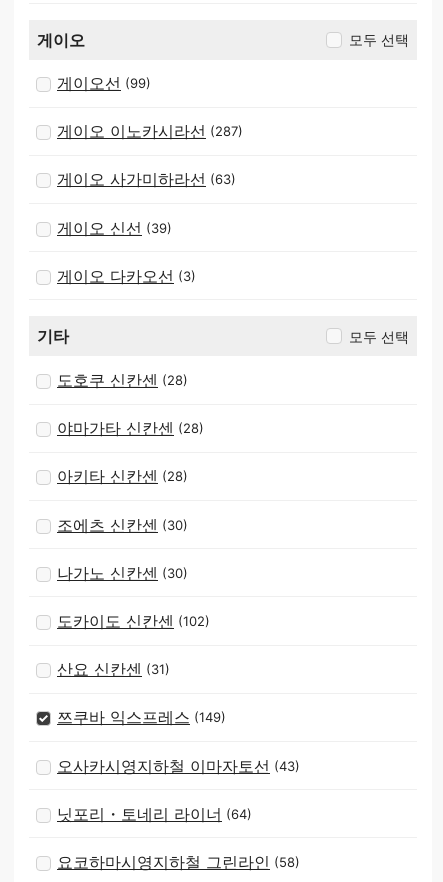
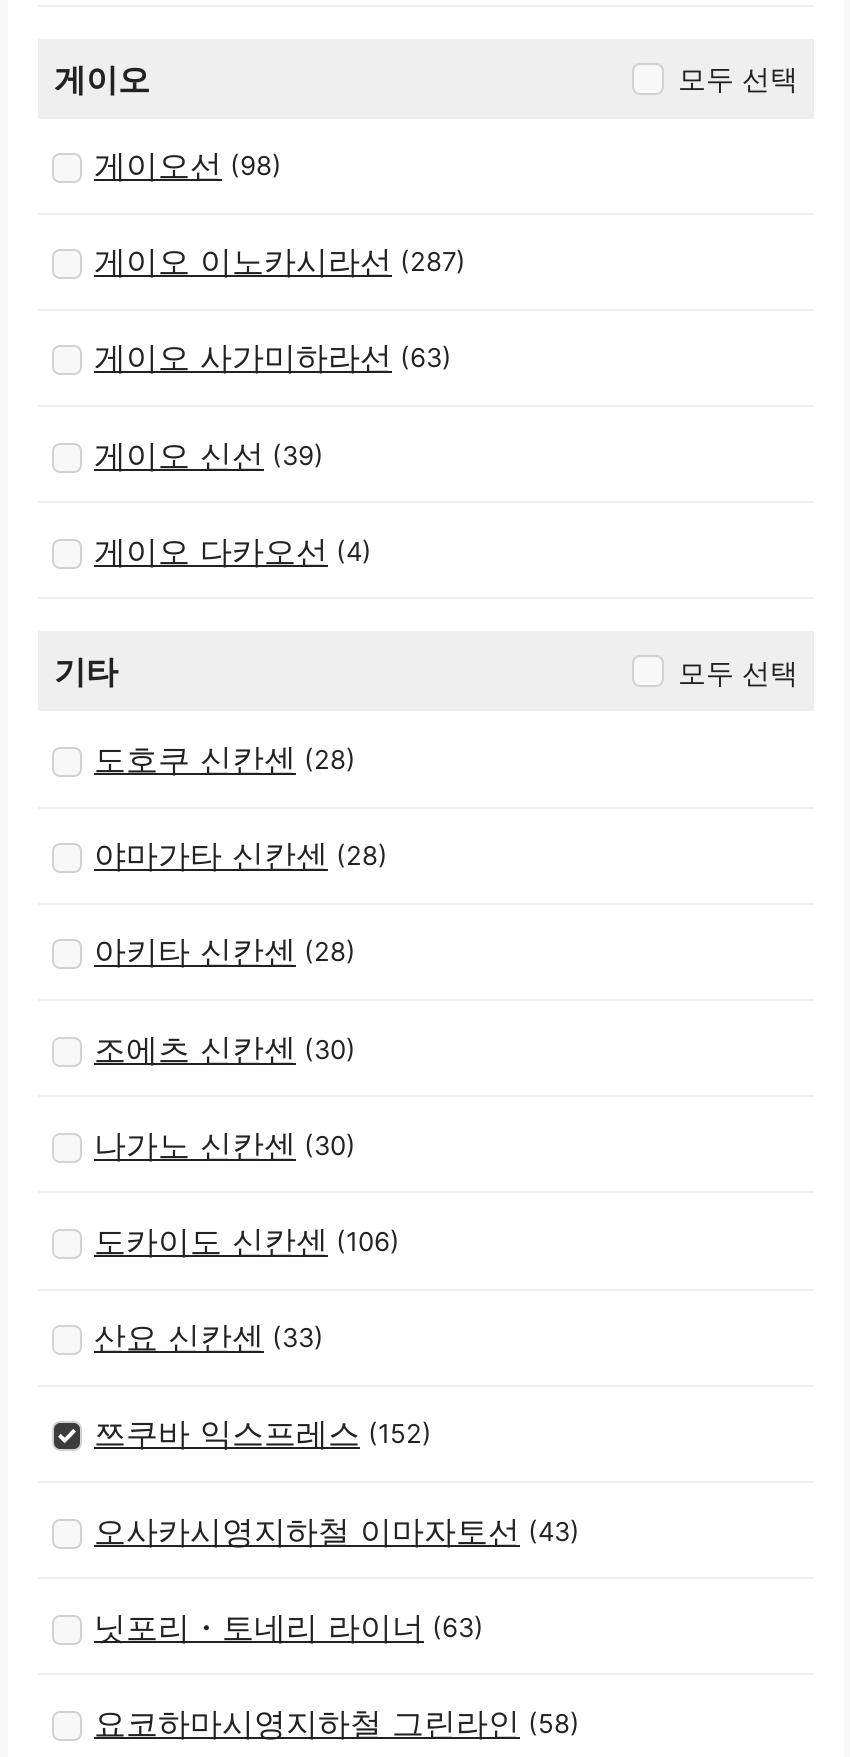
- 게이오선 (99)
+ 게이오선 (98)

- 게이오 다카오선 (3)
+ 게이오 다카오선 (4)

- 도카이도 신칸센 (102)
+ 도카이도 신칸센 (106)

- 산요 신칸센 (31)
+ 산요 신칸센 (33)

- 쯔쿠바 익스프레스 (149)
+ 쯔쿠바 익스프레스 (152)

- 닛포리・토네리 라이너 (64)
+ 닛포리・토네리 라이너 (63)
